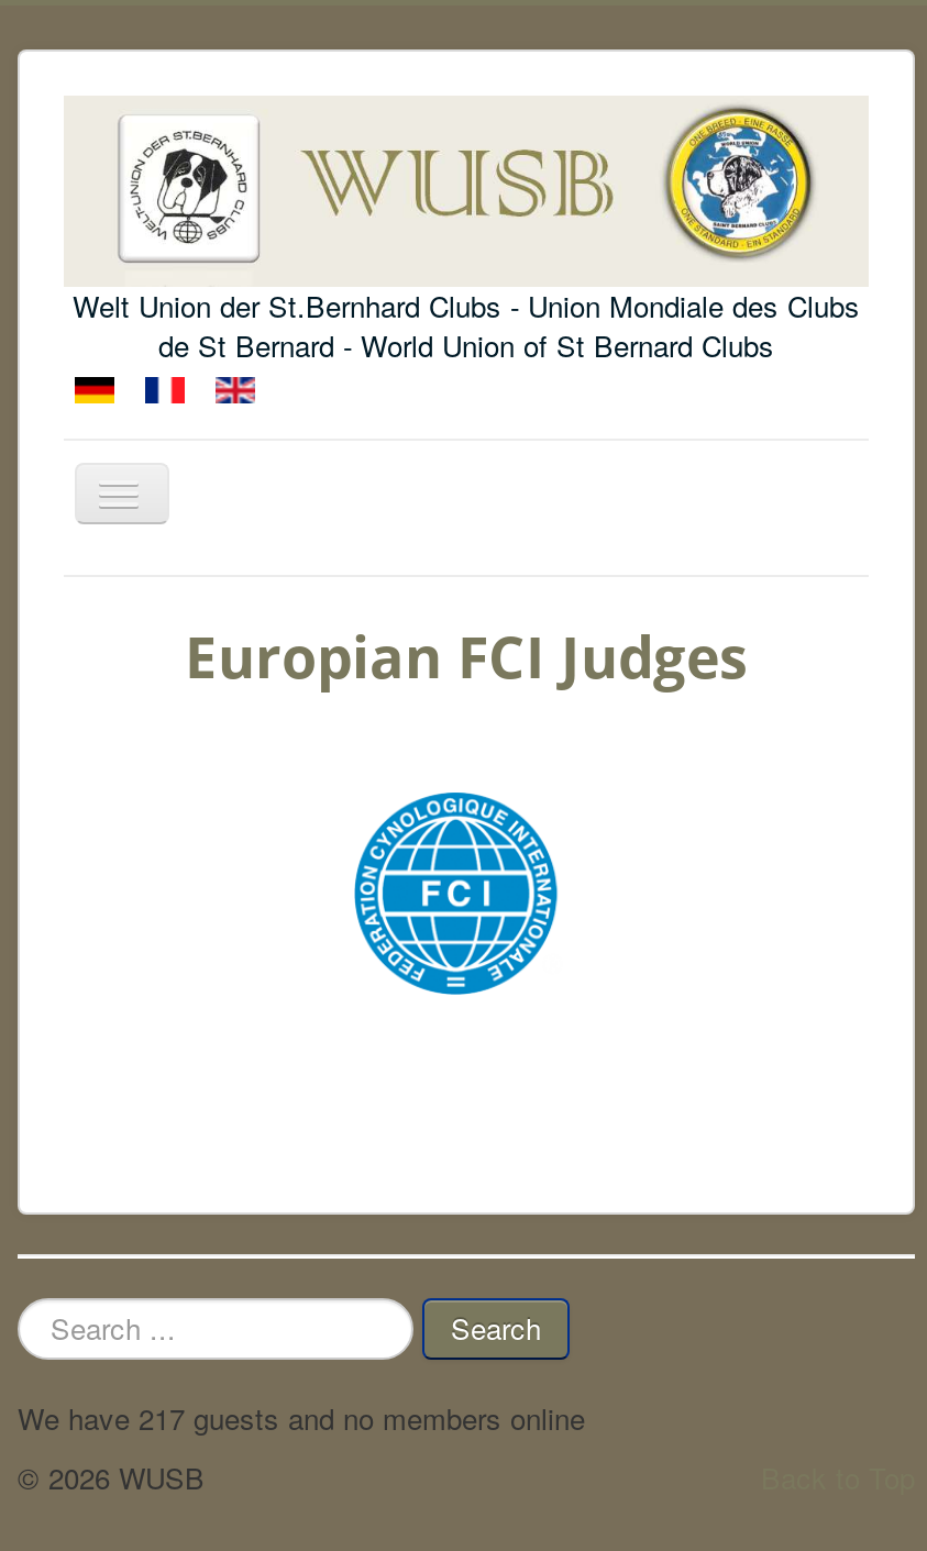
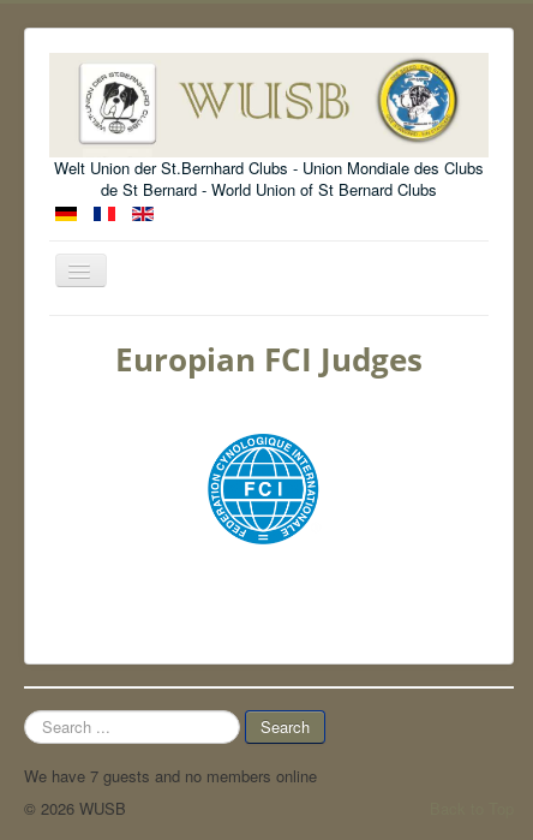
- We have 217 guests and no members online
+ We have 7 guests and no members online
